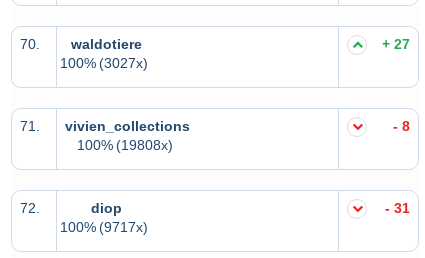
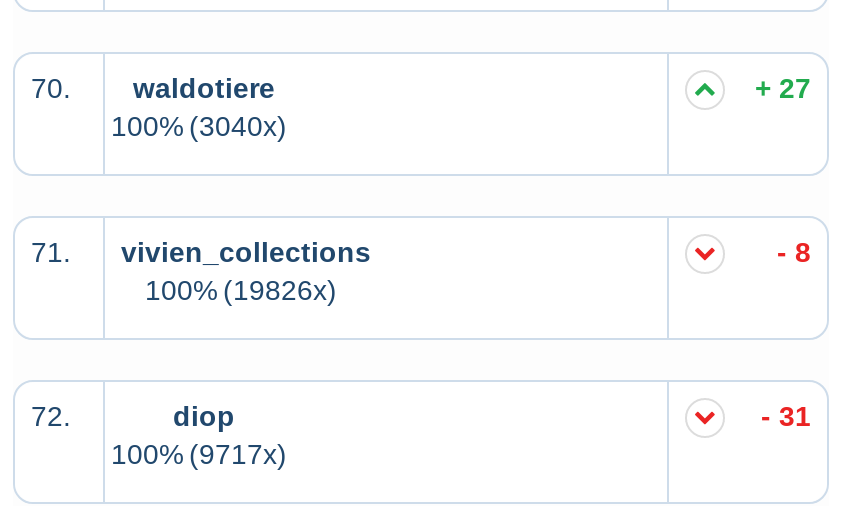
- 100% (3027x)
+ 100% (3040x)

- 100% (19808x)
+ 100% (19826x)
